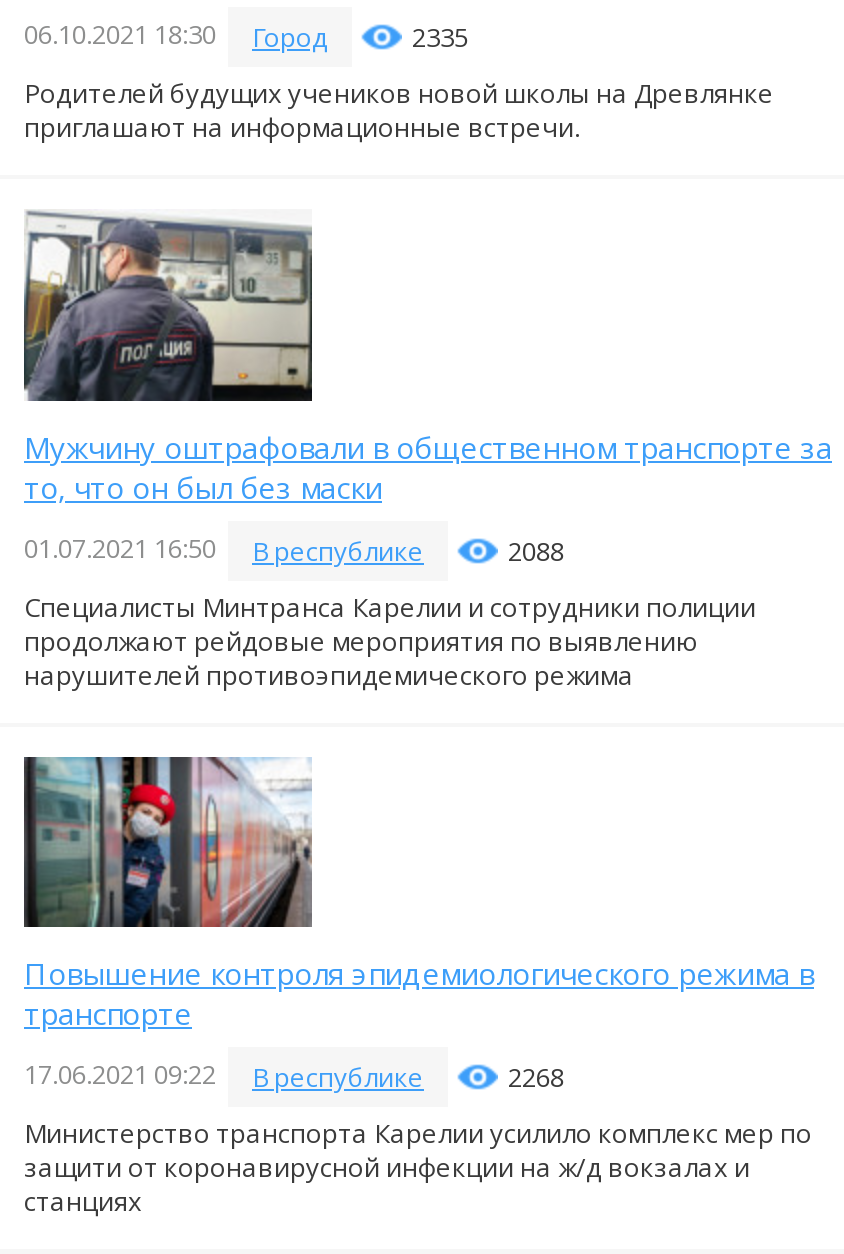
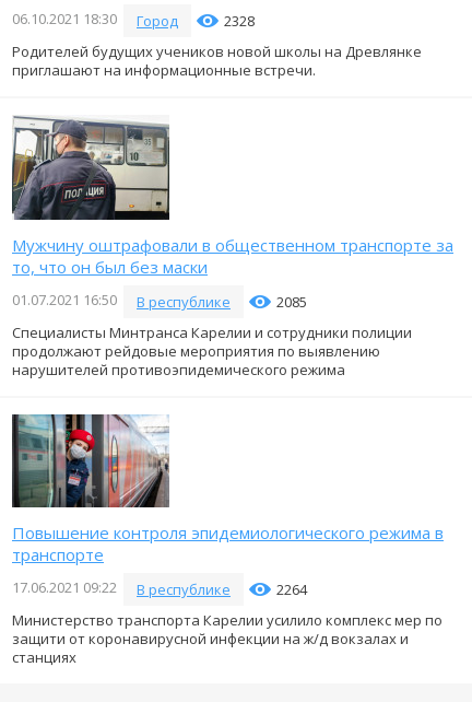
- 2335
+ 2328

- 2088
+ 2085

- 2268
+ 2264
